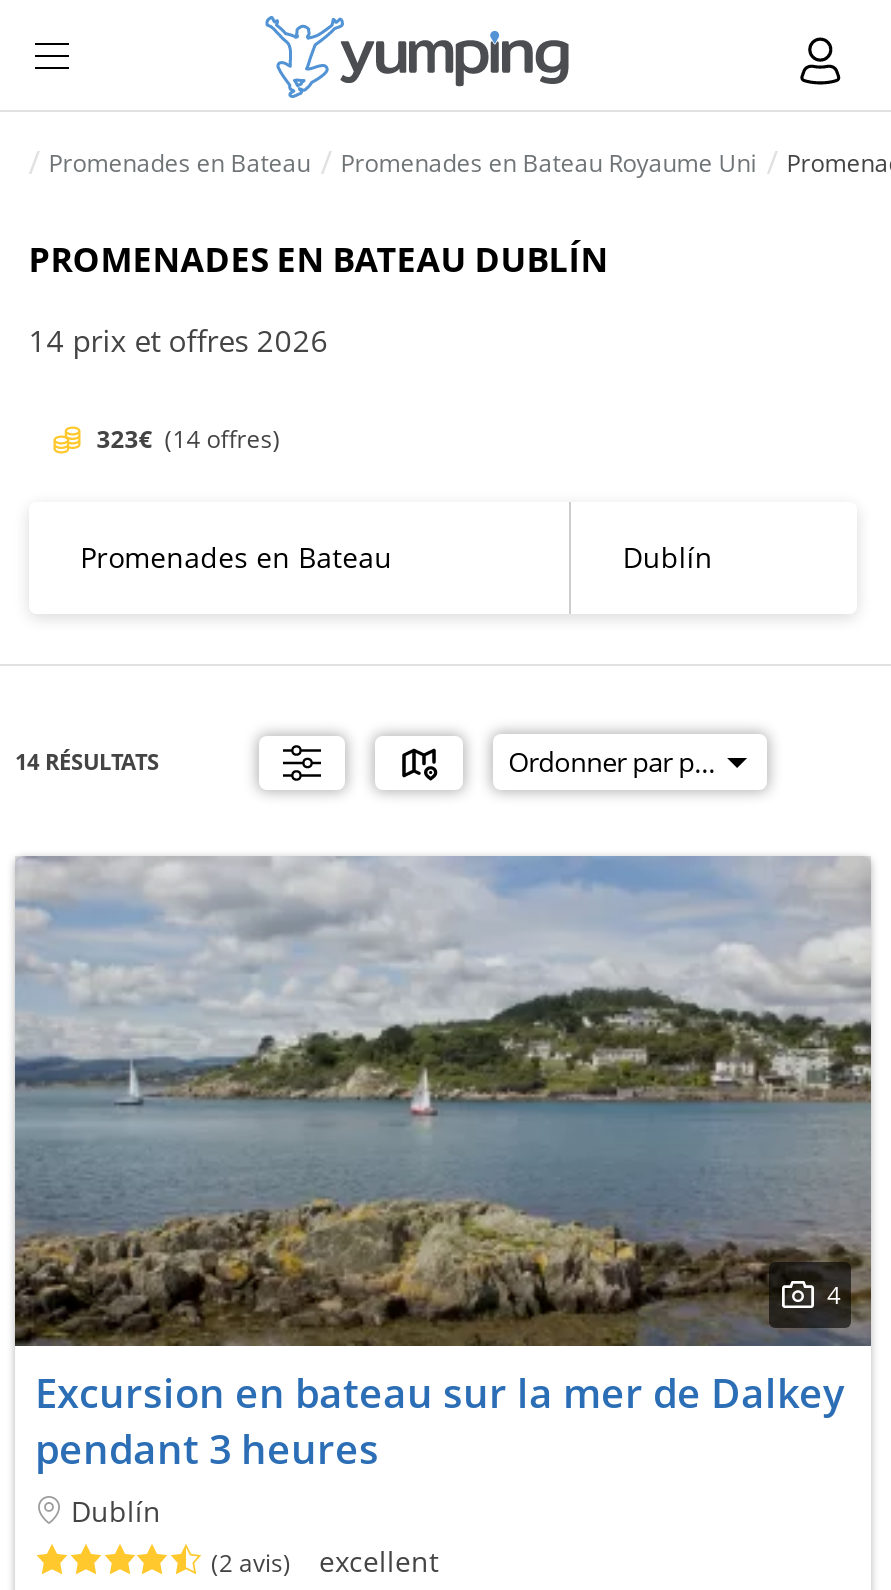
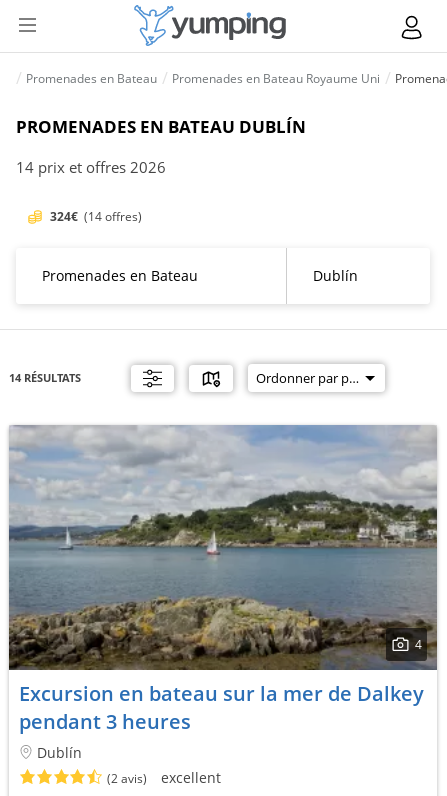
- 323€ (14 offres)
+ 324€ (14 offres)
